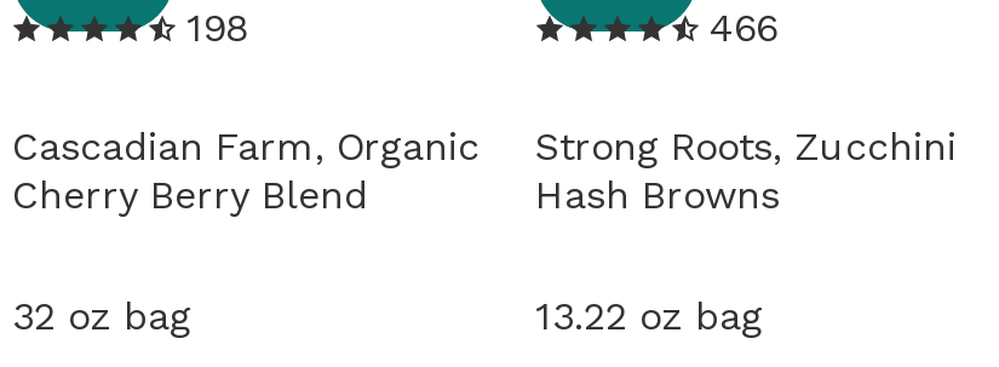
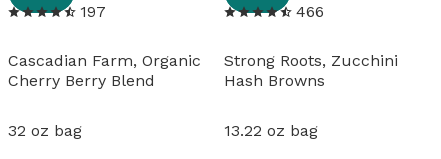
- 198
+ 197
